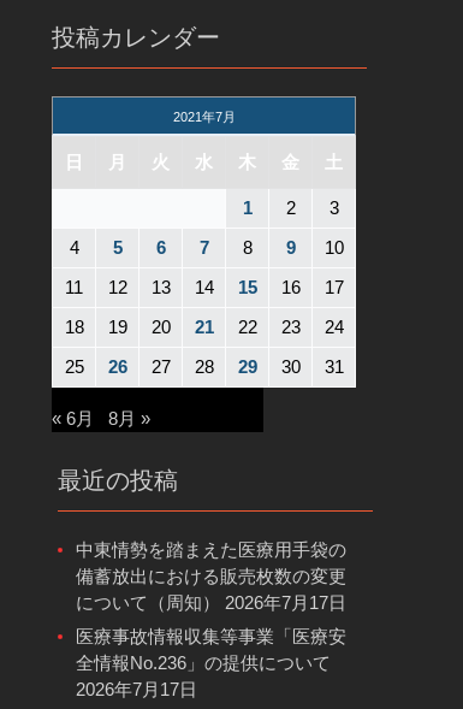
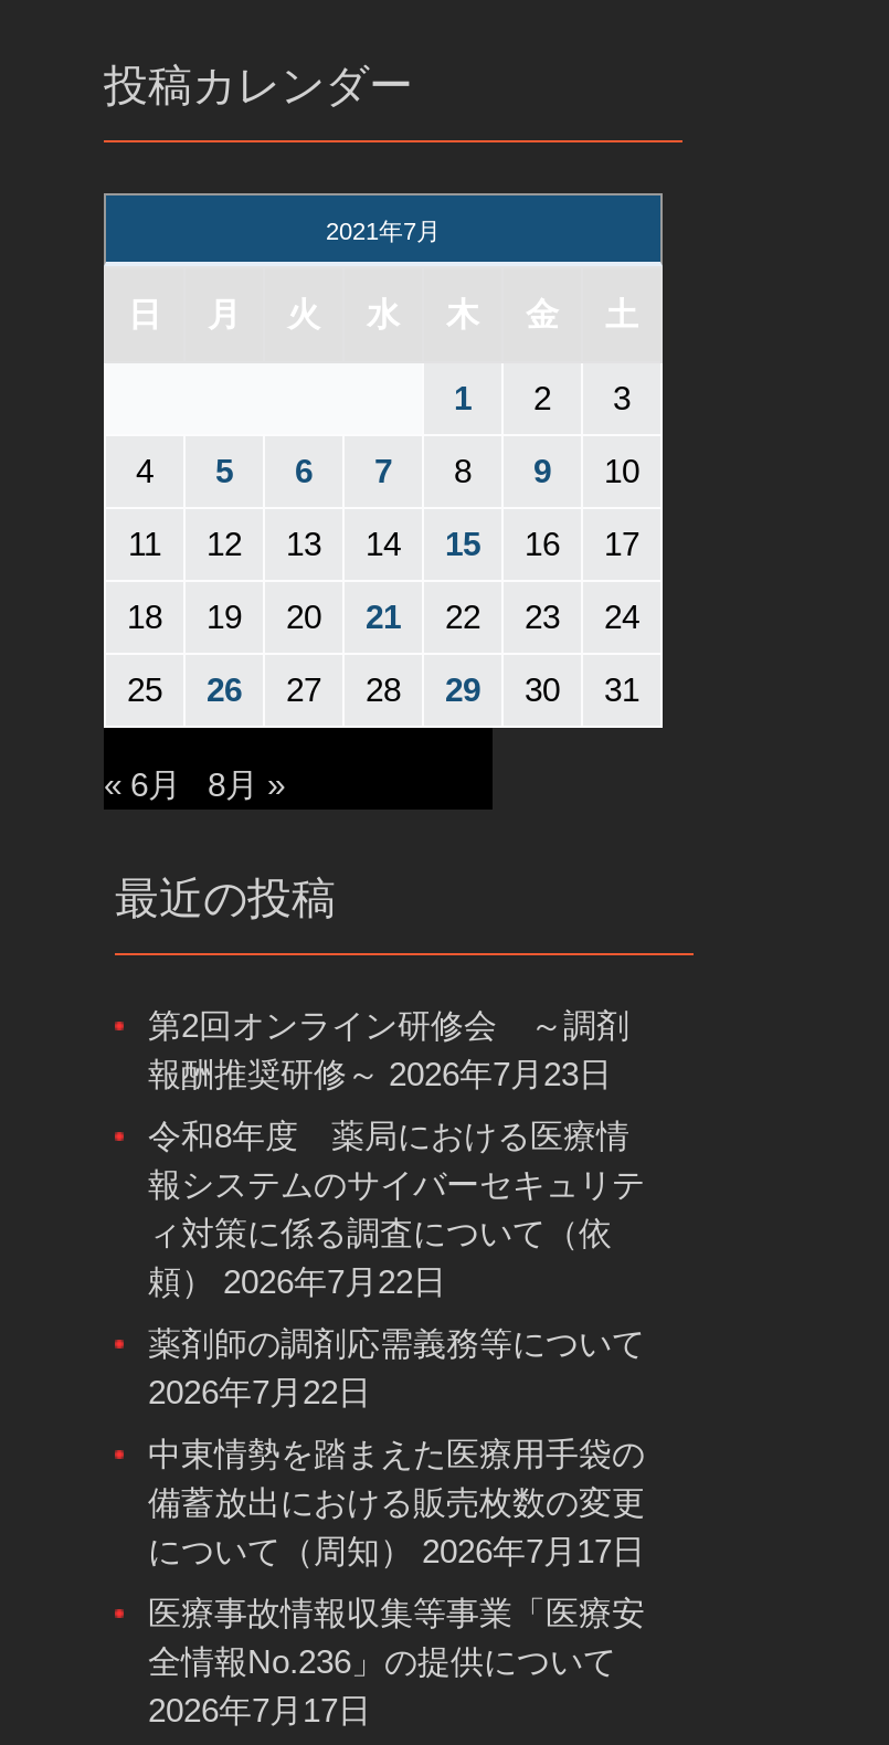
+ 第2回オンライン研修会 ～調剤
+ 報酬推奨研修～ 2026年7月23日
+ 令和8年度 薬局における医療情
+ 報システムのサイバーセキュリテ
+ ィ対策に係る調査について（依
+ 頼） 2026年7月22日
+ 薬剤師の調剤応需義務等について
+ 2026年7月22日
